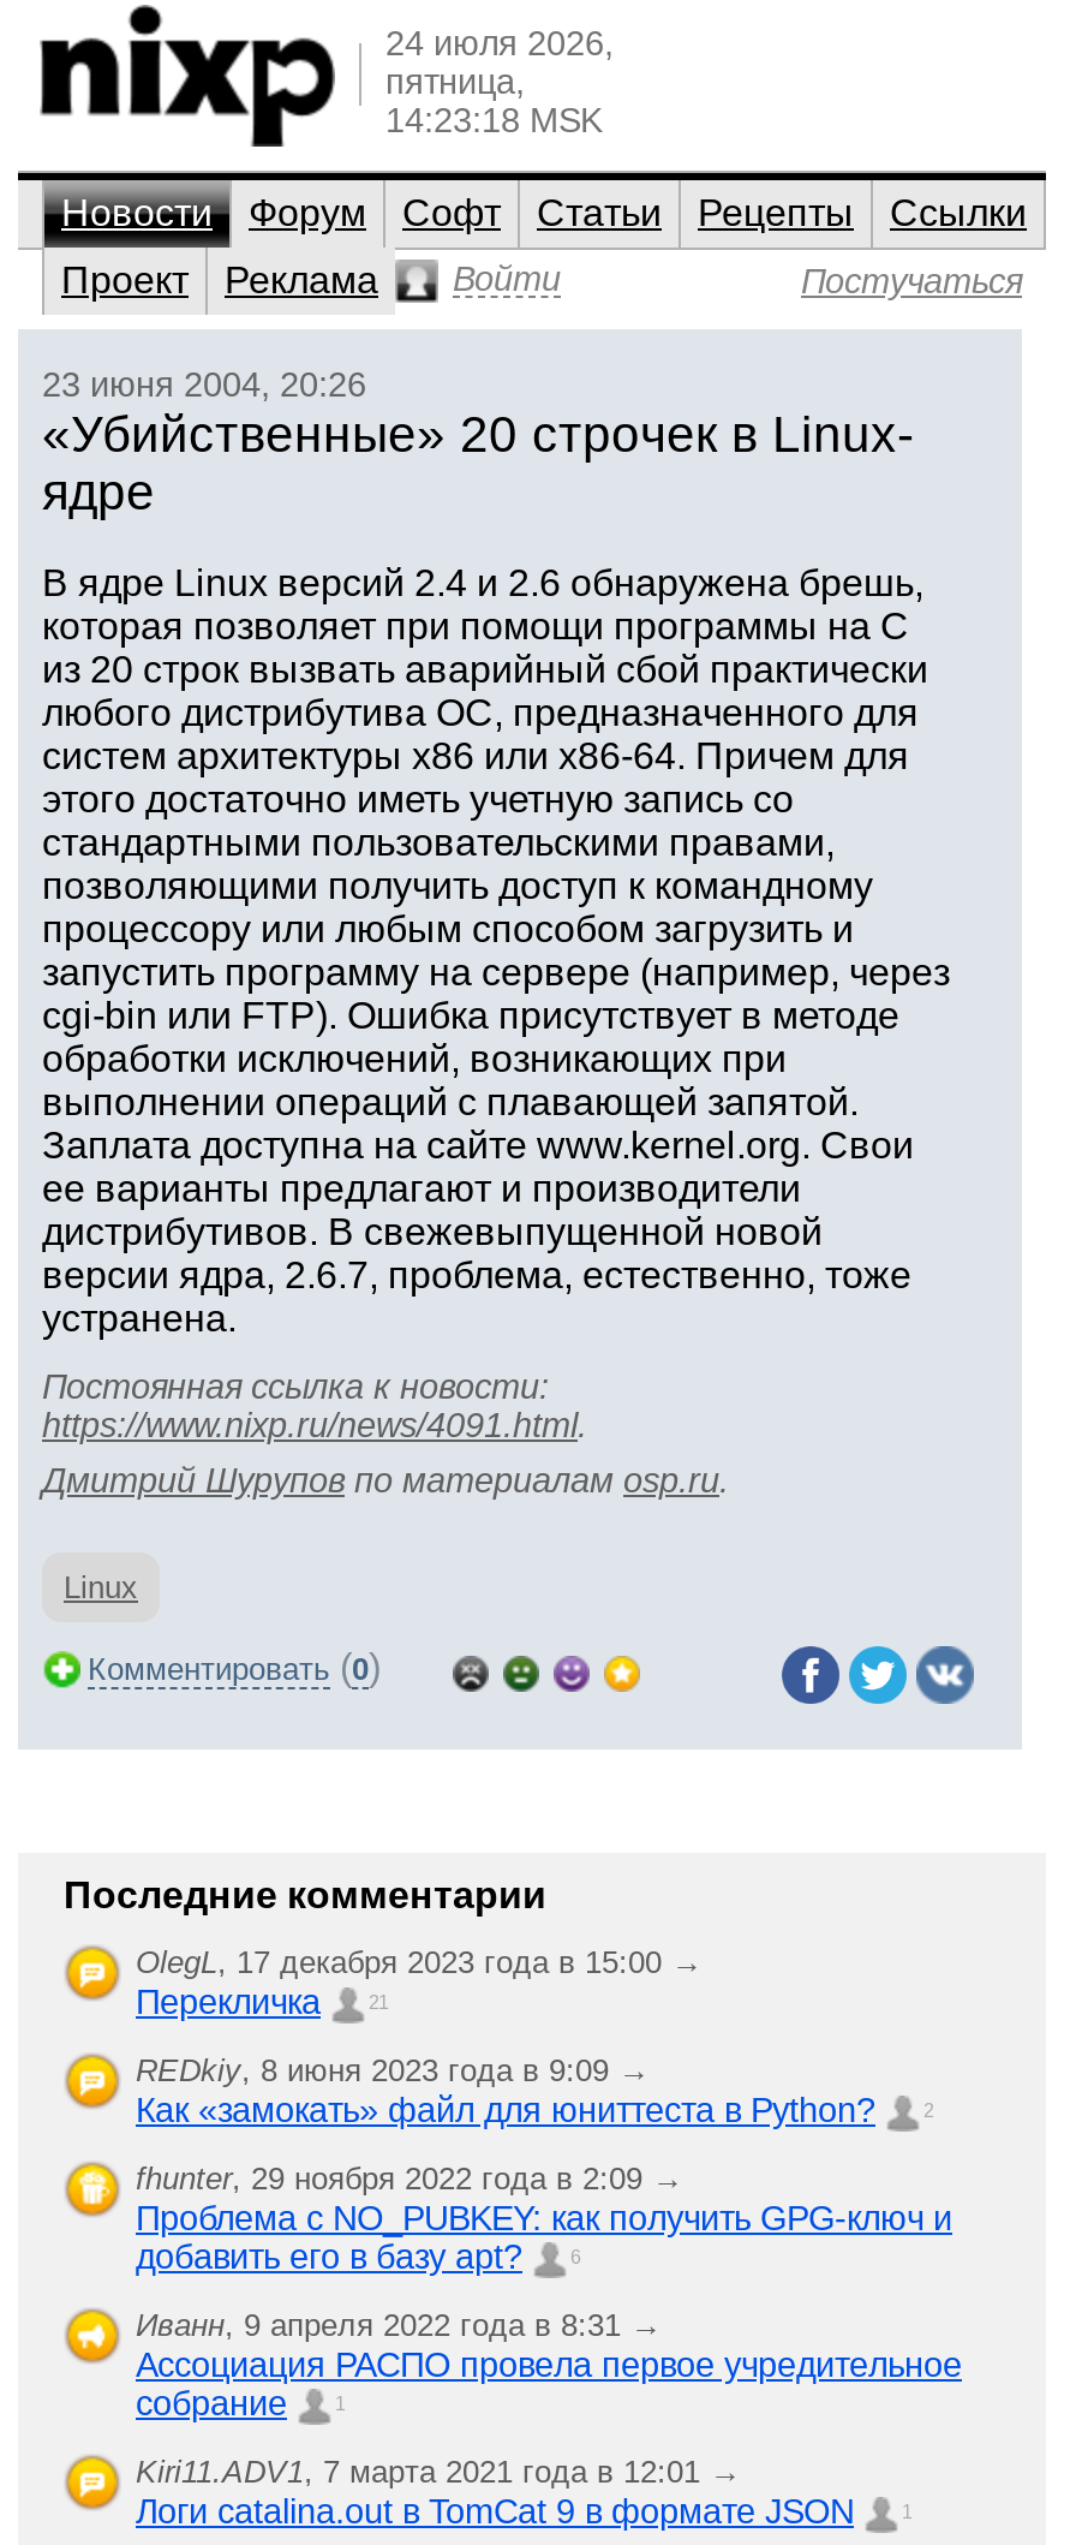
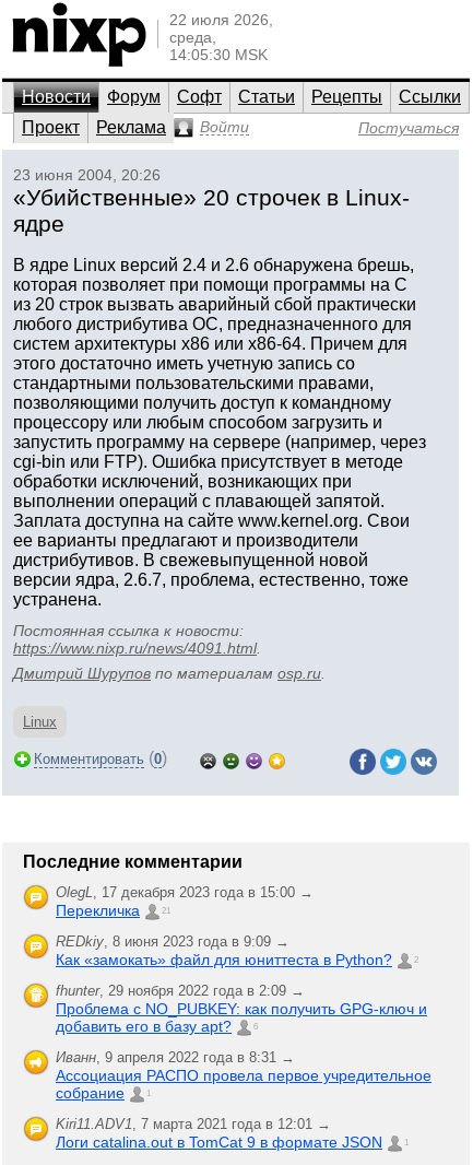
- 24 июля 2026,
- пятница,
- 14:23:18 MSK
+ 22 июля 2026,
+ среда,
+ 14:05:30 MSK
